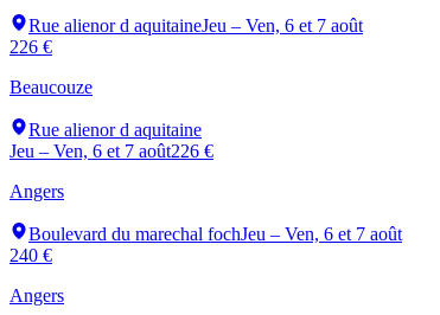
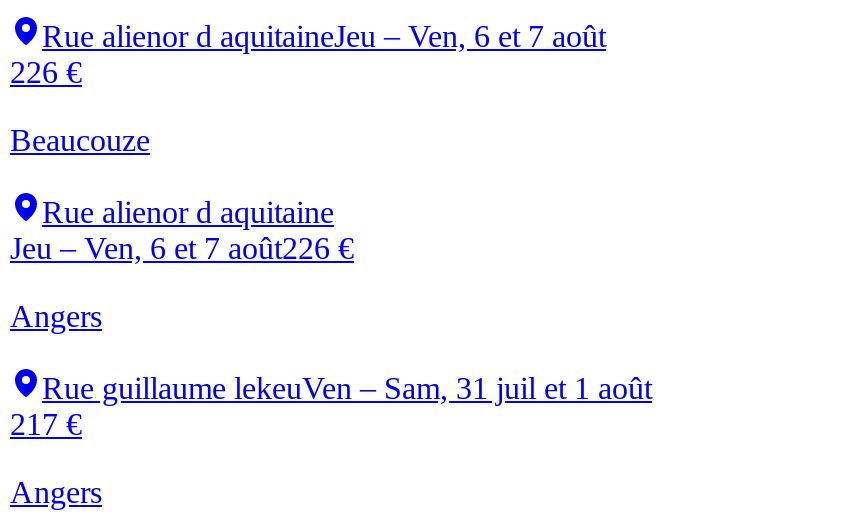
- Boulevard du marechal fochJeu – Ven, 6 et 7 août
+ Rue guillaume lekeuVen – Sam, 31 juil et 1 août

- 240 €
+ 217 €
